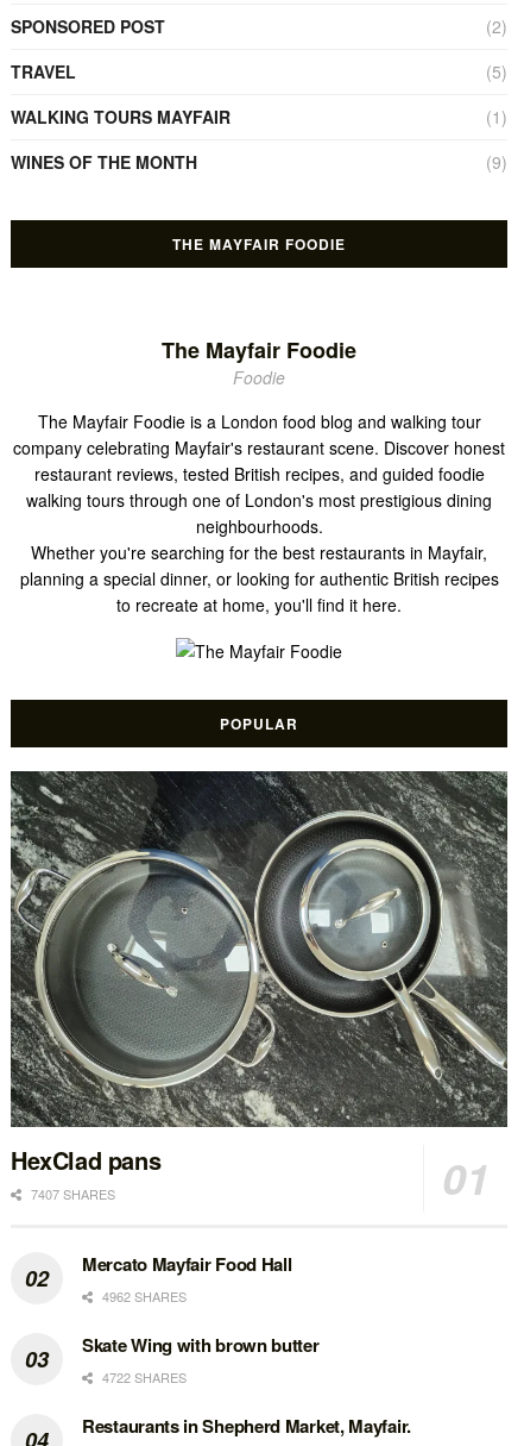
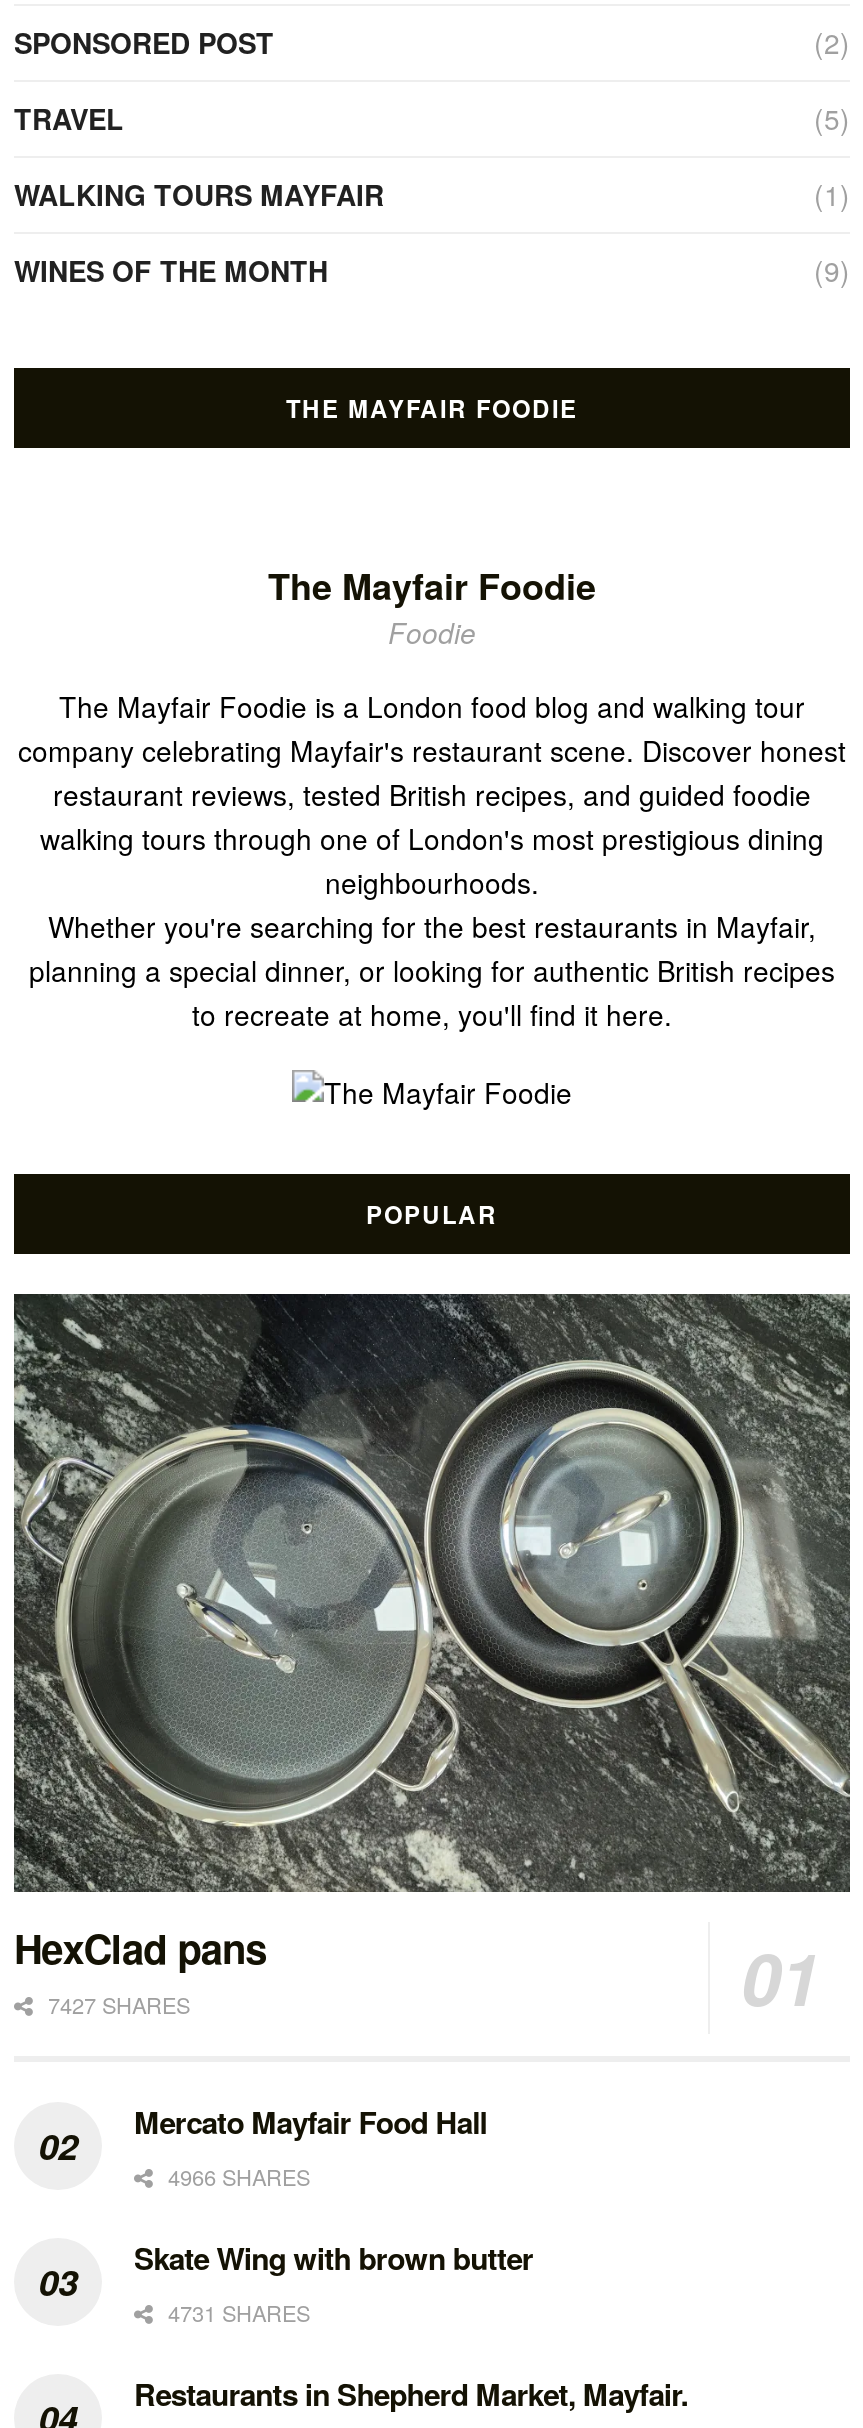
- 7407 SHARES
+ 7427 SHARES

- 4962 SHARES
+ 4966 SHARES

- 4722 SHARES
+ 4731 SHARES
